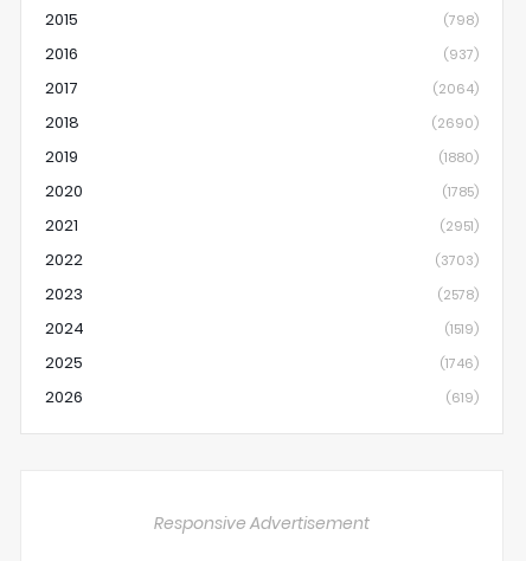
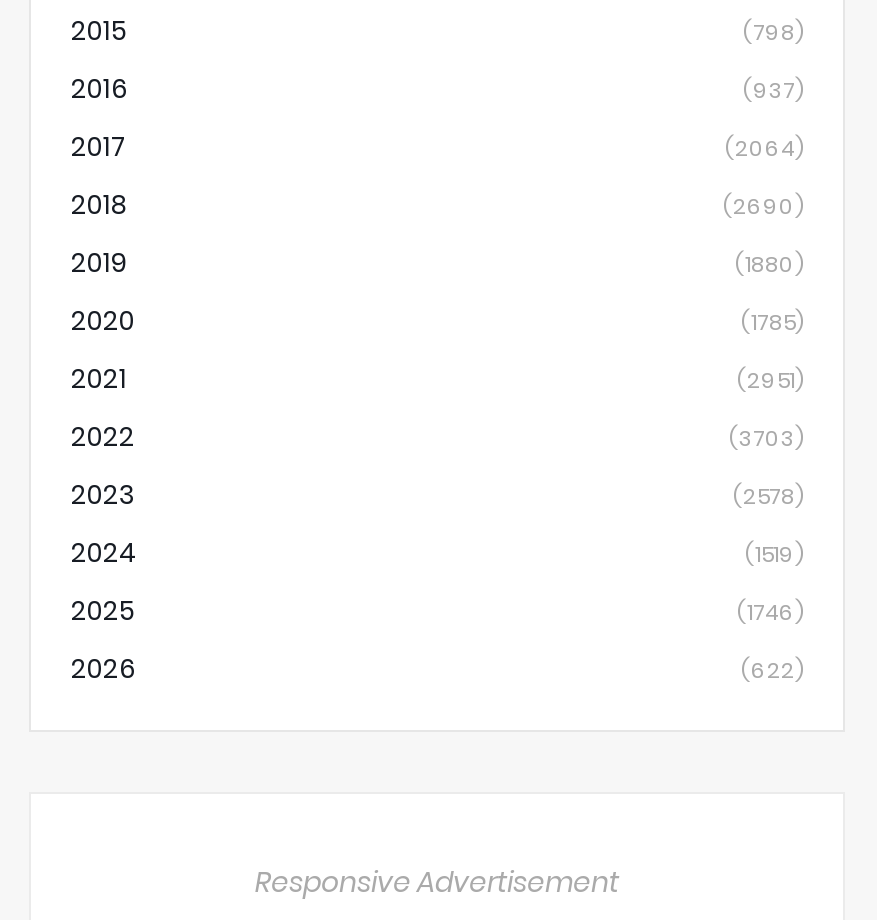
- (619)
+ (622)
